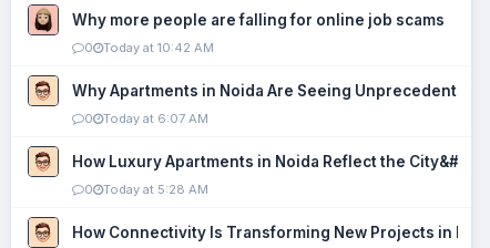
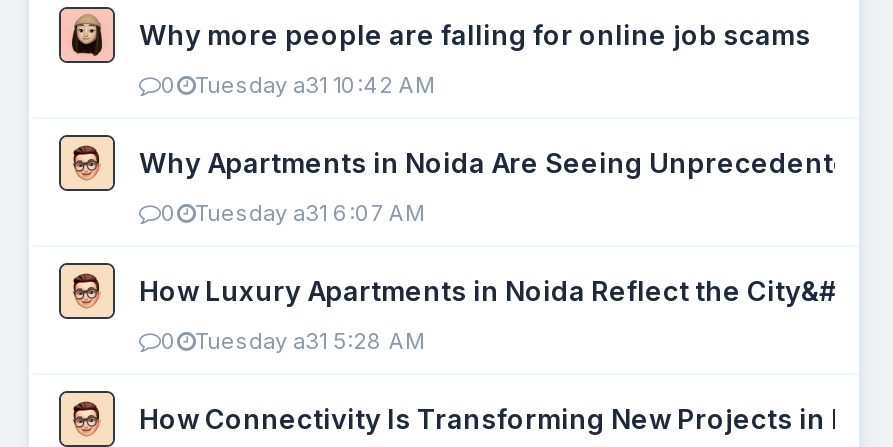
- 0 Today at 10:42 AM
+ 0 Tuesday a31 10:42 AM

- 0 Today at 6:07 AM
+ 0 Tuesday a31 6:07 AM

- 0 Today at 5:28 AM
+ 0 Tuesday a31 5:28 AM
